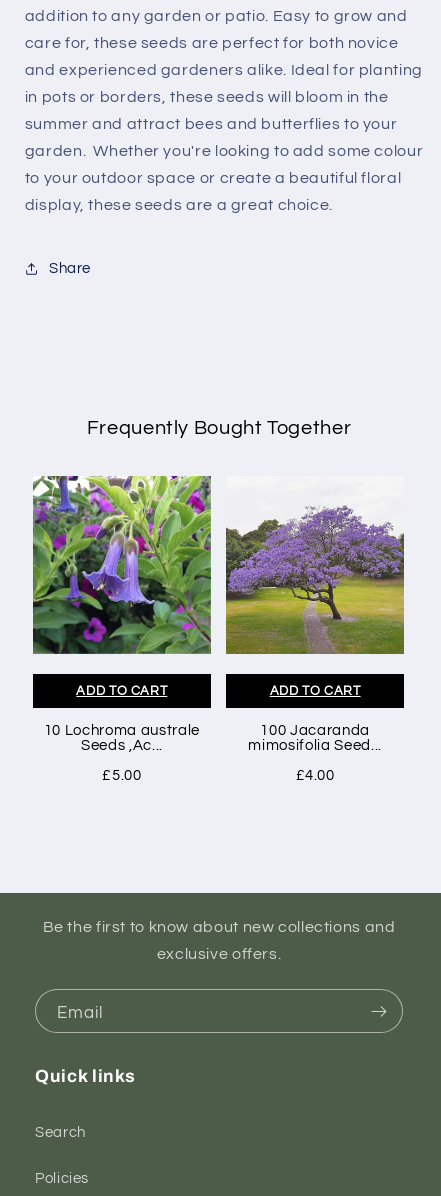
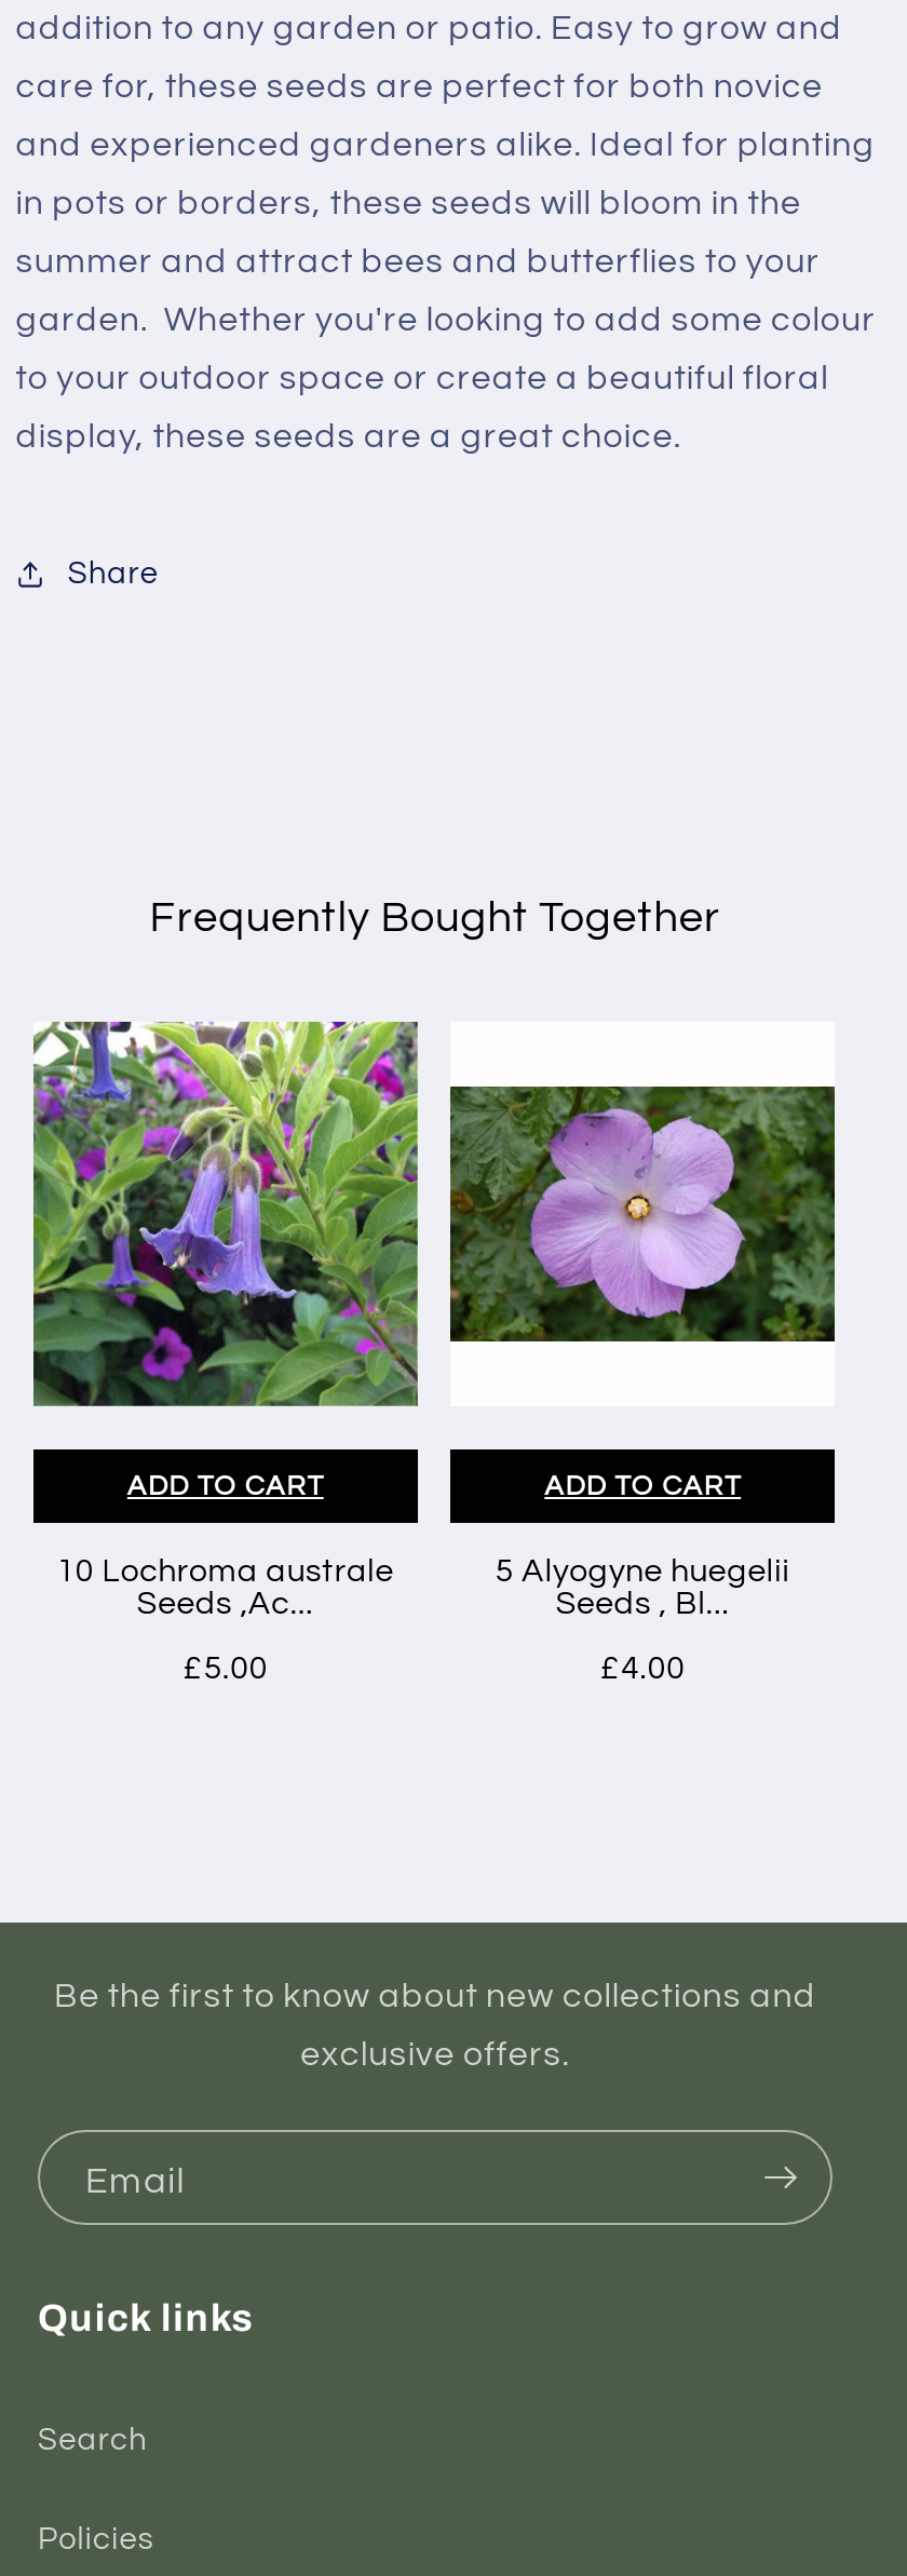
- [image]
+ [image]

- 100 Jacaranda
- mimosifolia Seed...
+ 5 Alyogyne huegelii
+ Seeds , Bl...
